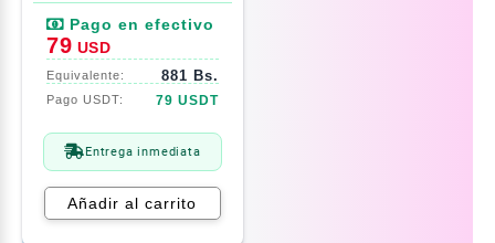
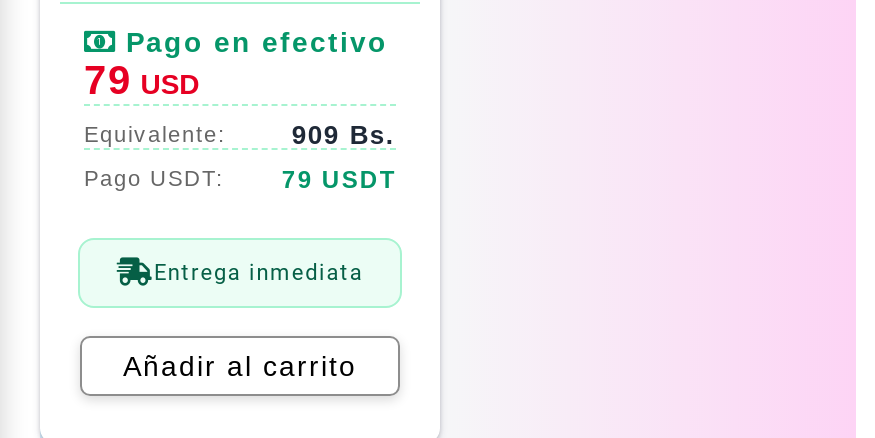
- 881 Bs.
+ 909 Bs.
